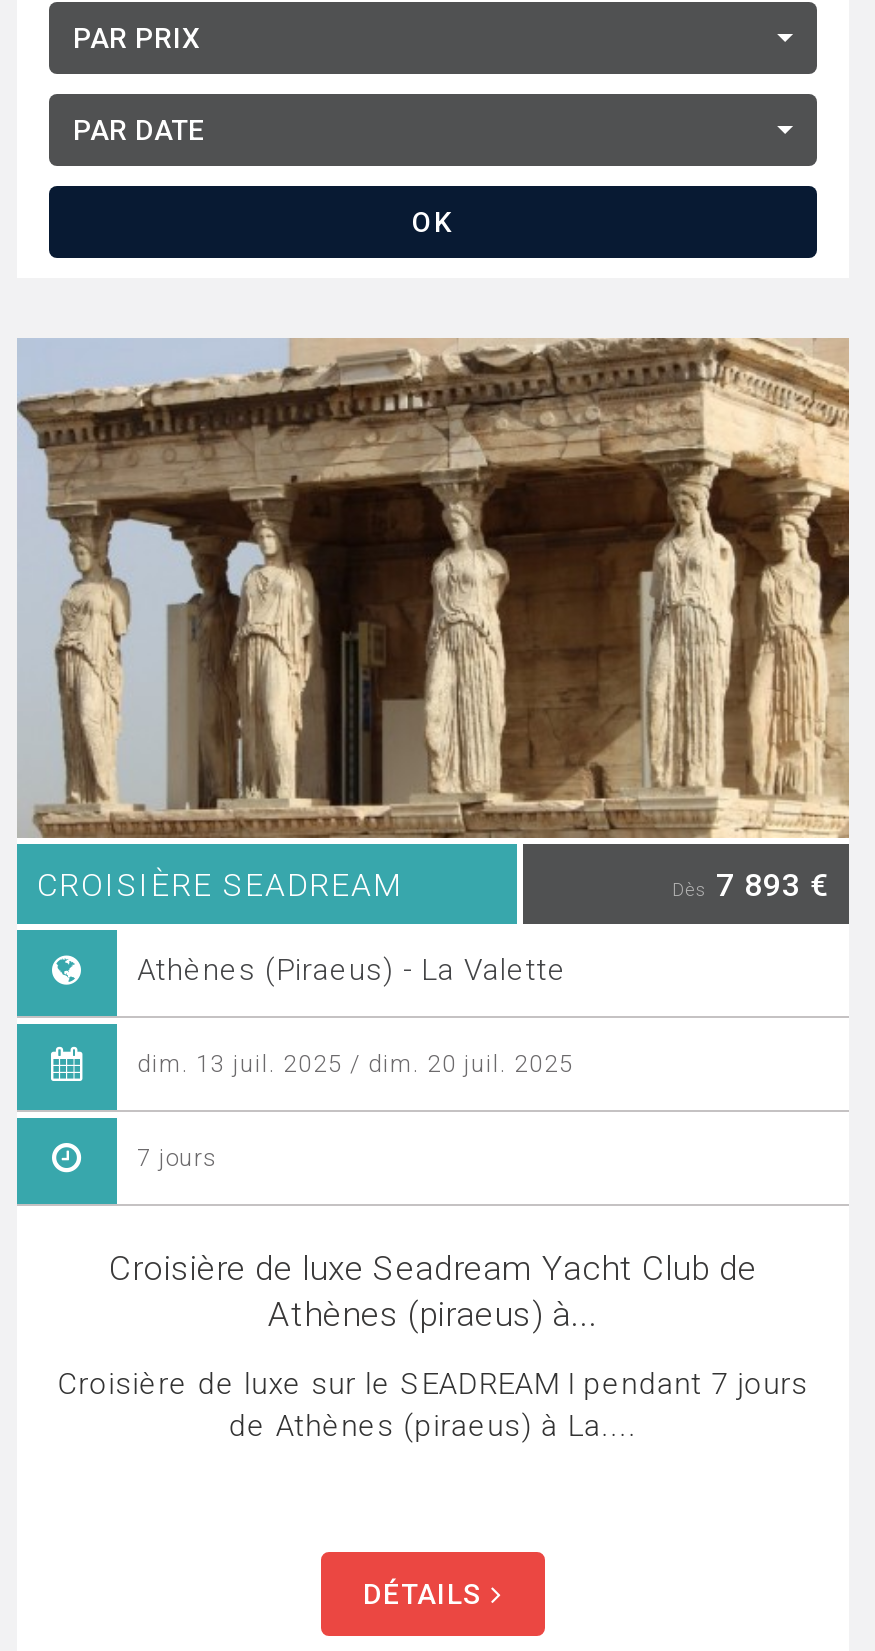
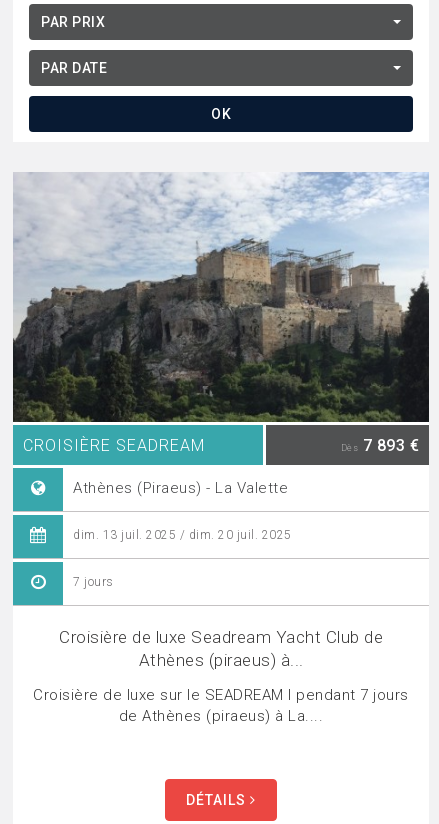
- [image]
+ [image]
